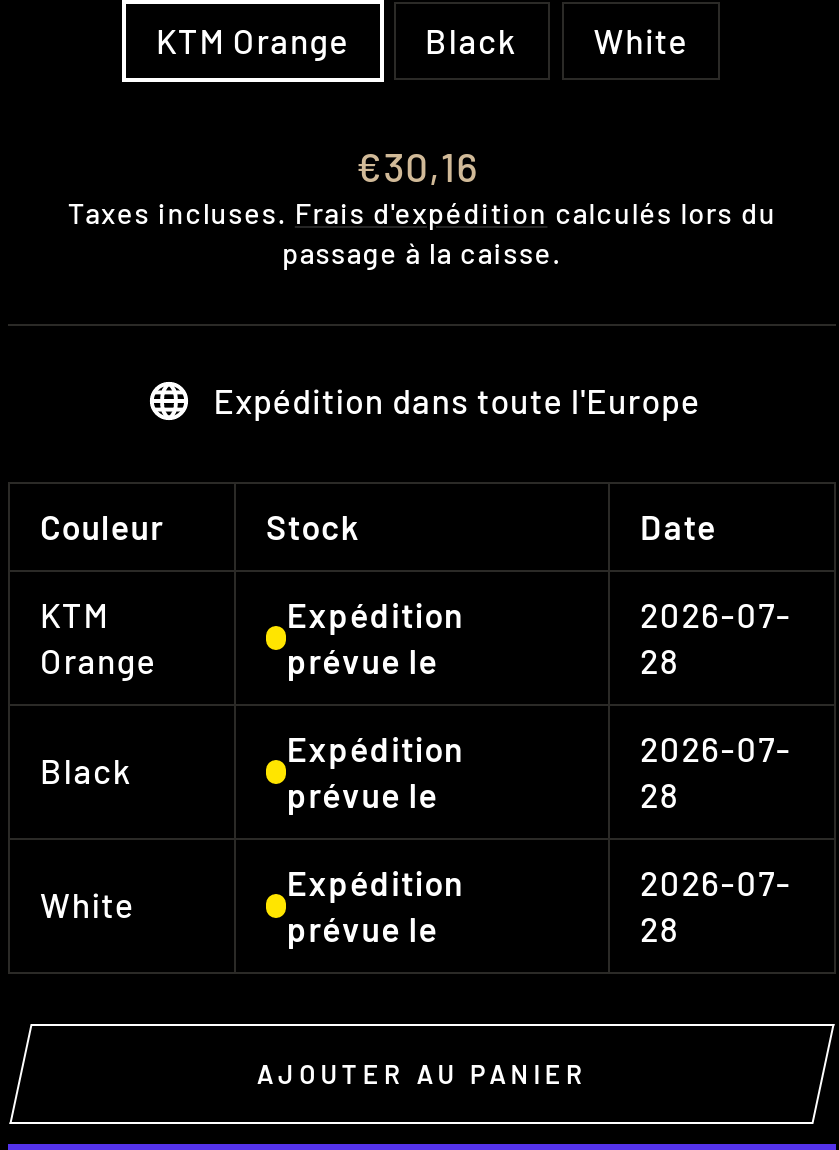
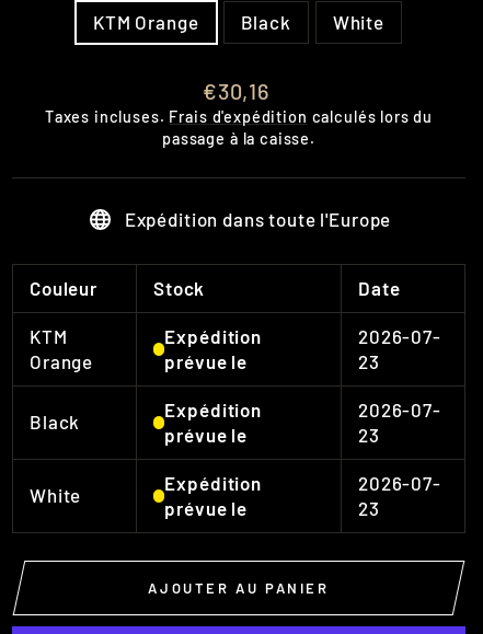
- 28
+ 23

- 28
+ 23

- 28
+ 23
